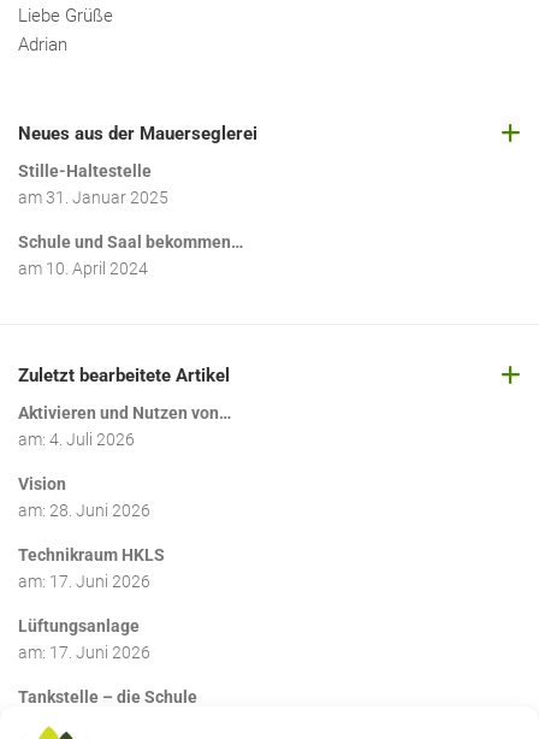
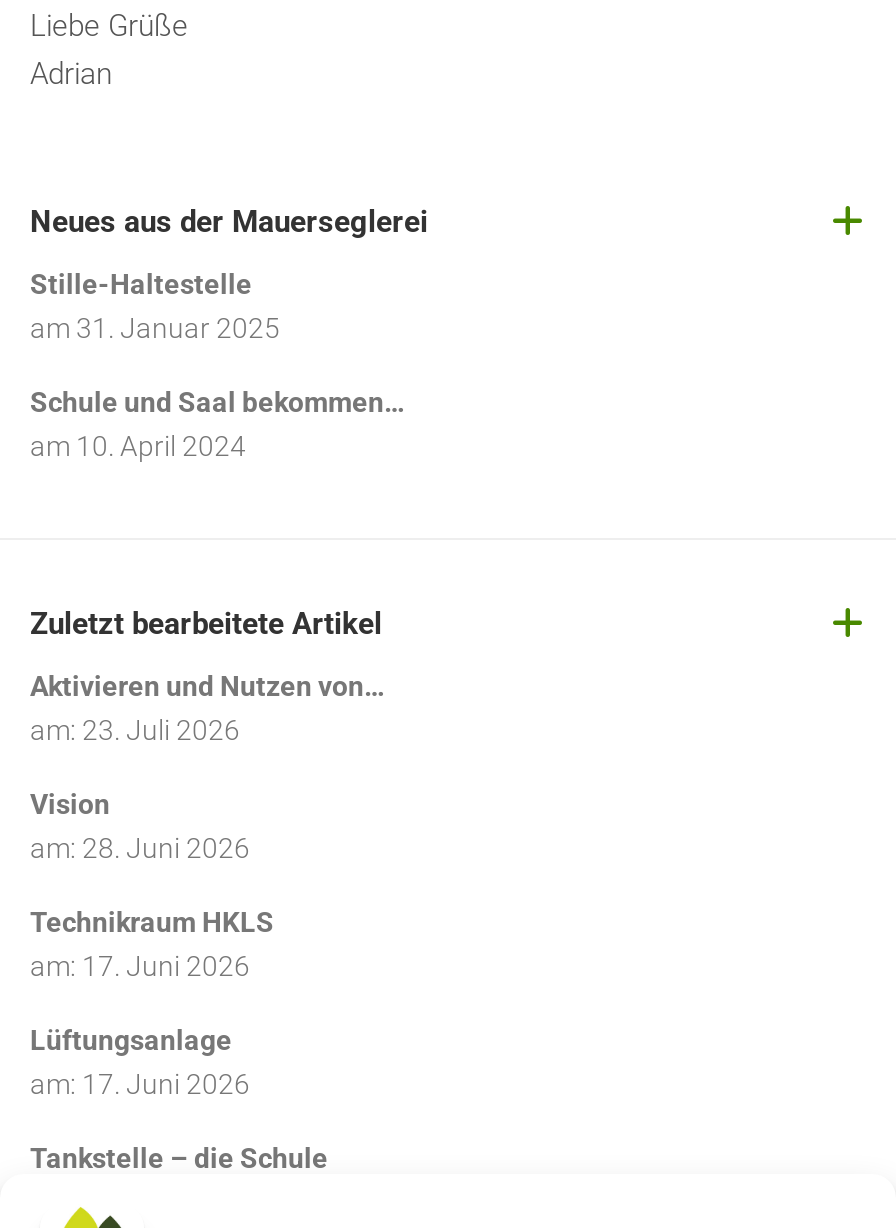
- am: 4. Juli 2026
+ am: 23. Juli 2026
